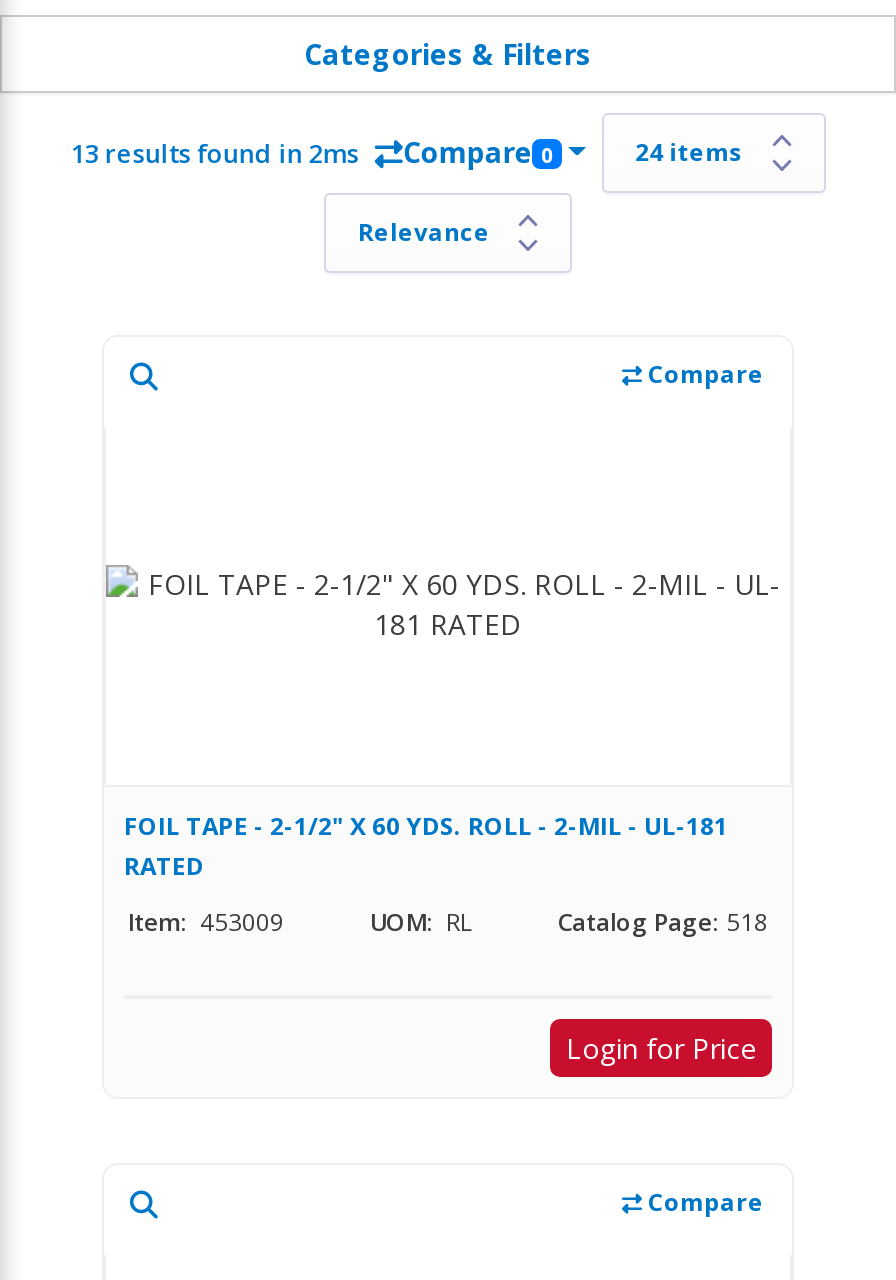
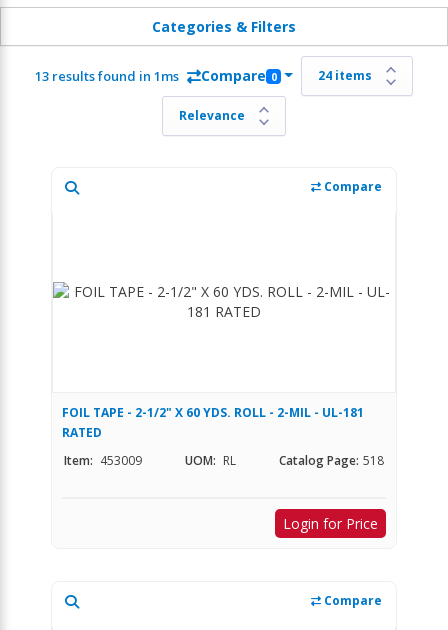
- 13 results found in 2ms
+ 13 results found in 1ms
